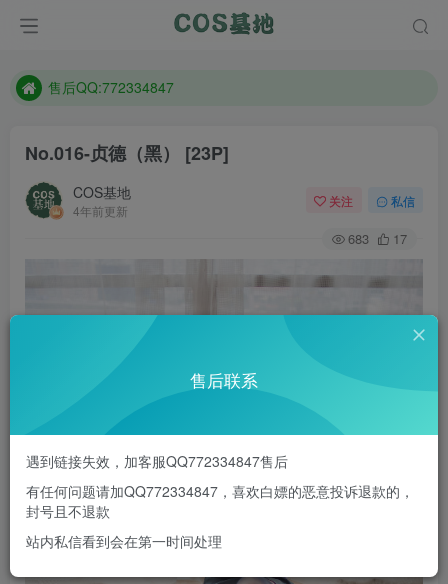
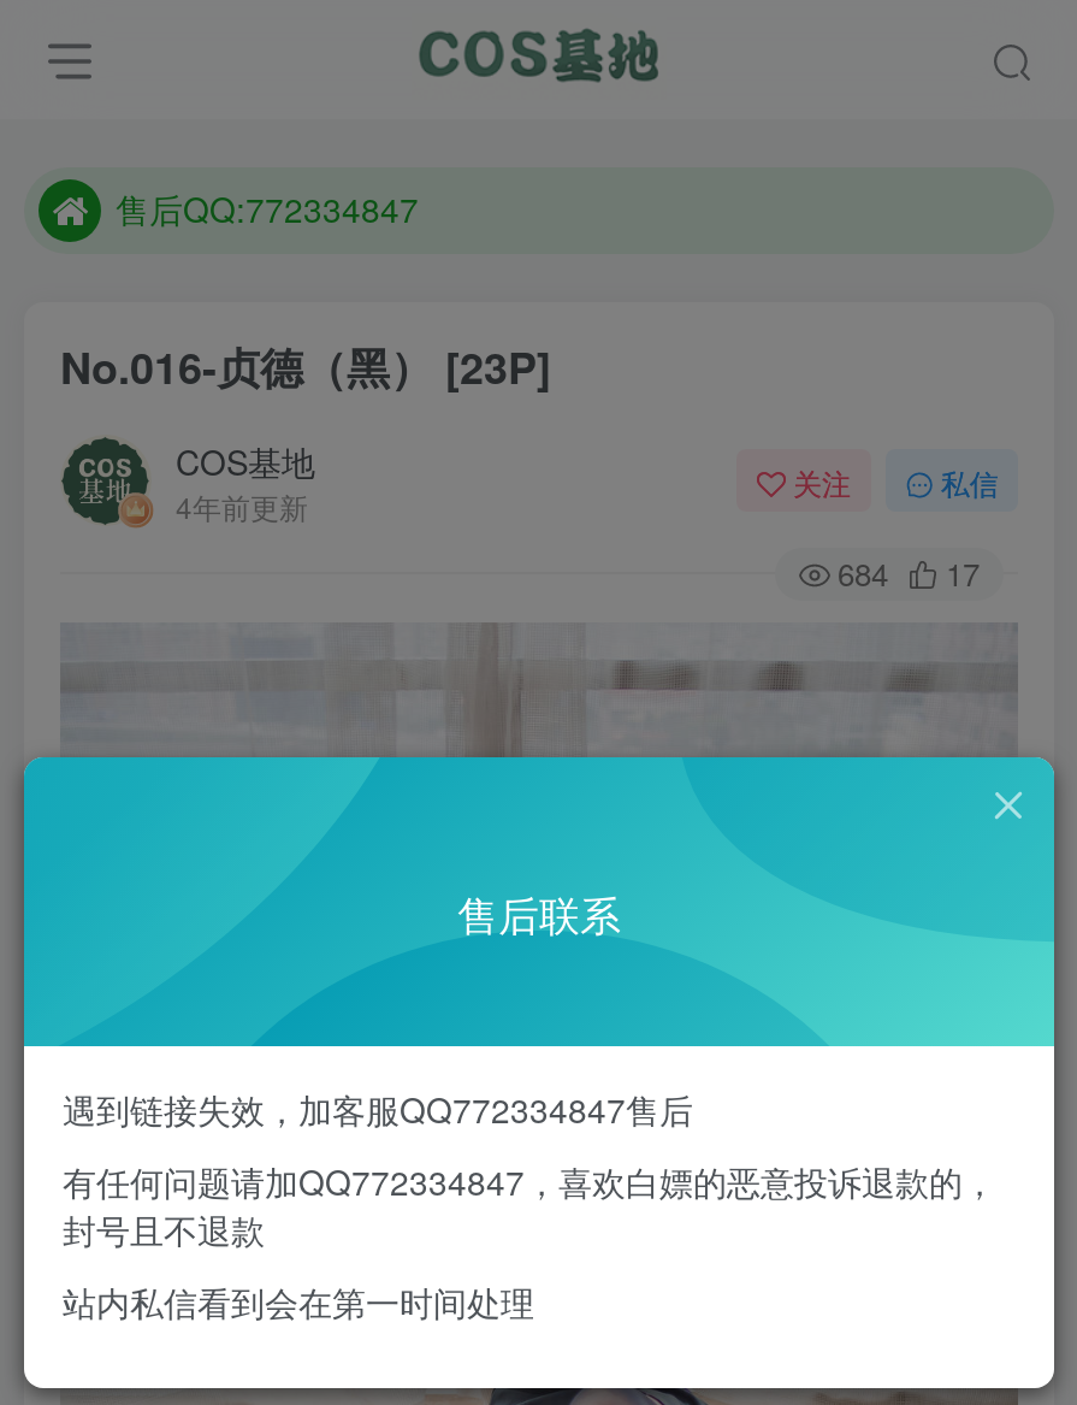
- 683 17
+ 684 17
